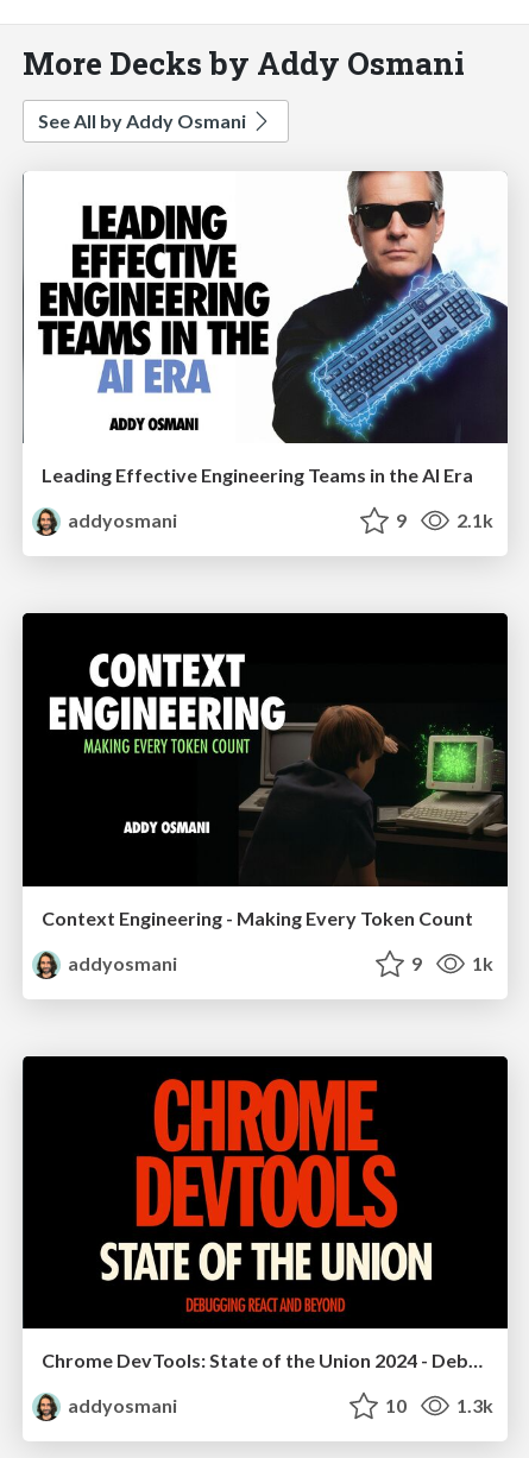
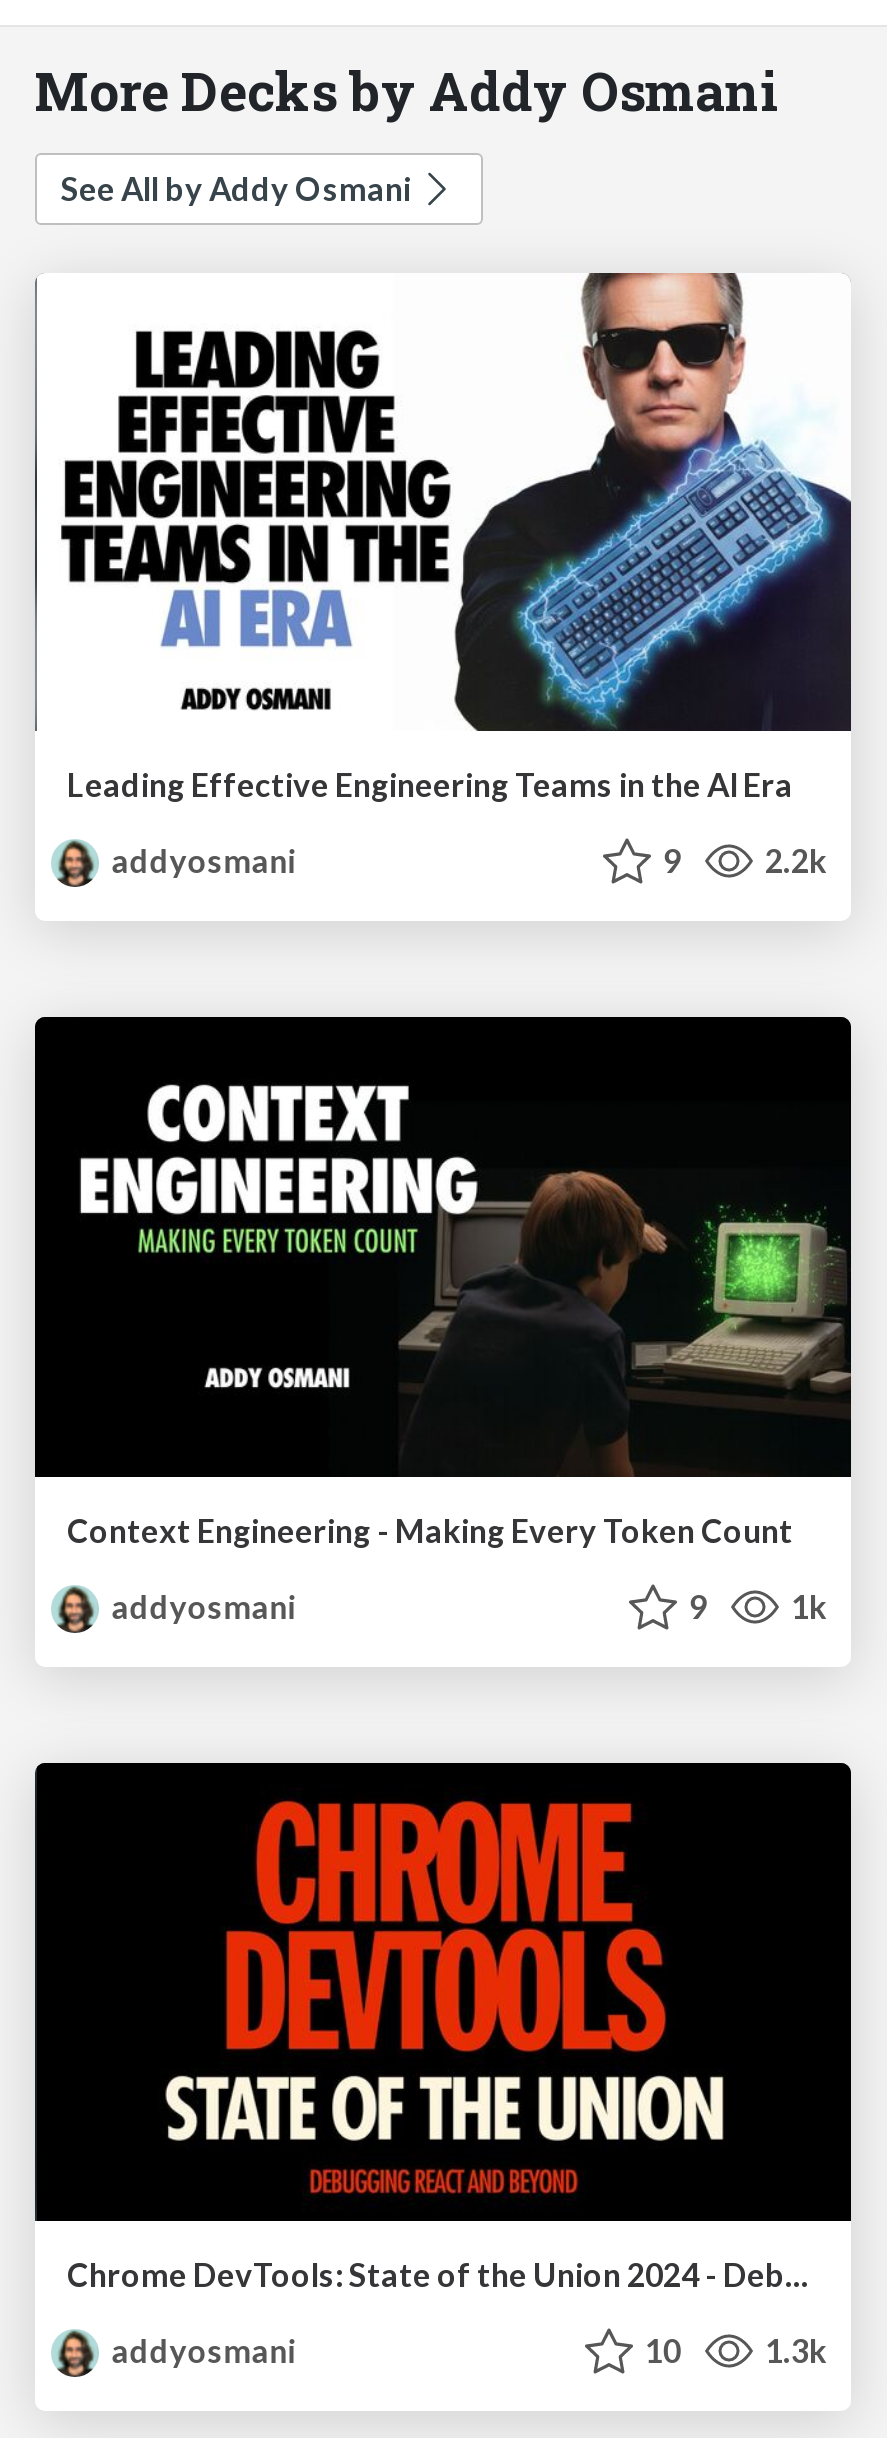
- 2.1k
+ 2.2k
